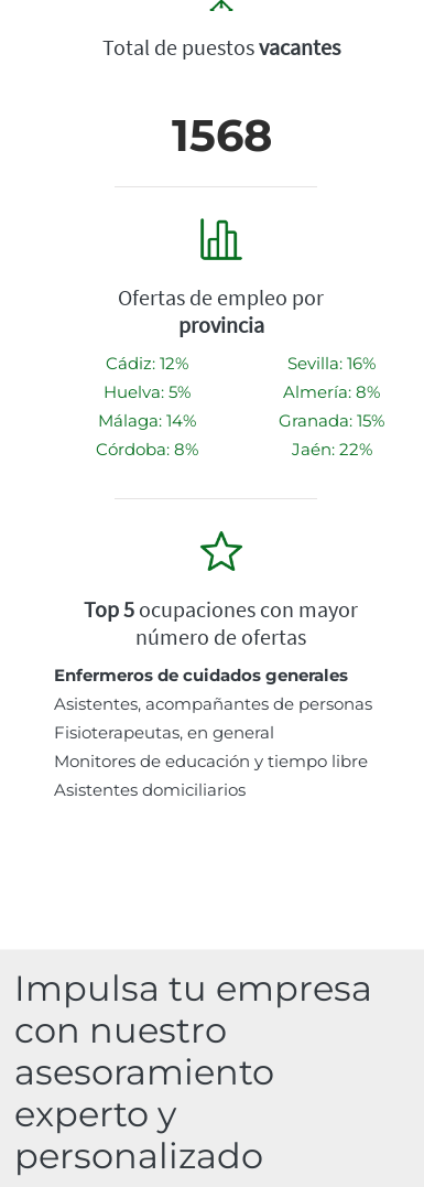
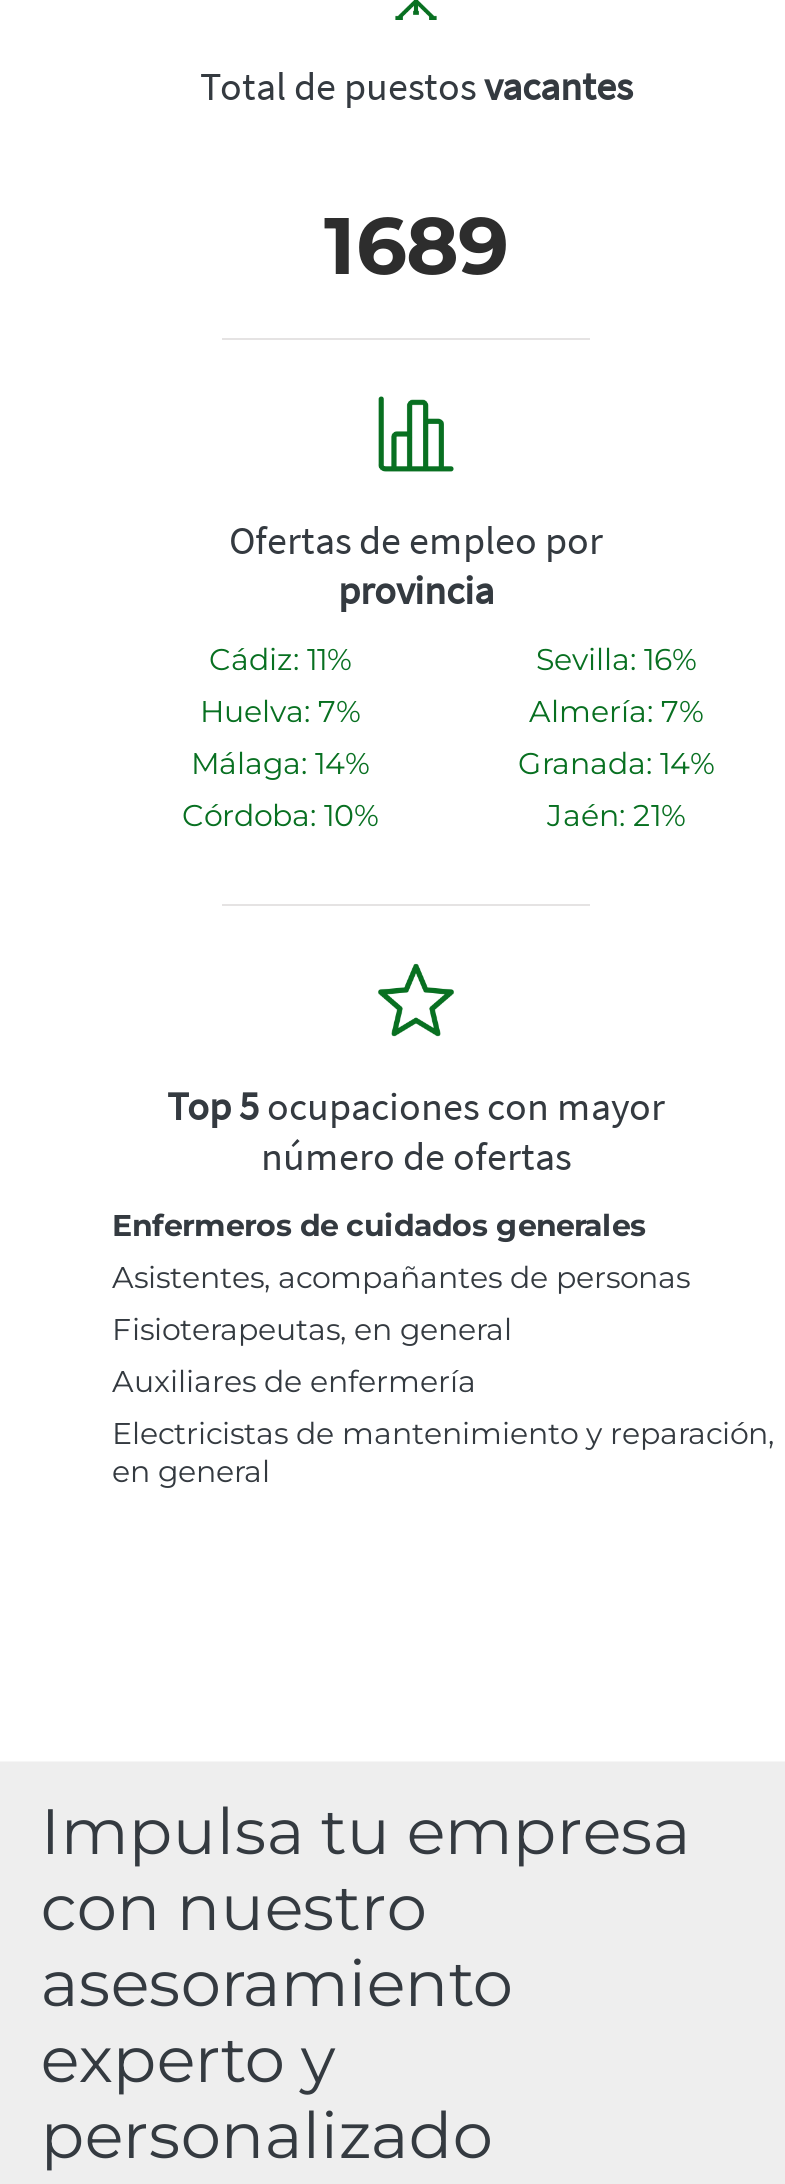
- 1568
+ 1689

- Cádiz: 12%
+ Cádiz: 11%

- Huelva: 5%
+ Huelva: 7%

- Almería: 8%
+ Almería: 7%

- Granada: 15%
+ Granada: 14%

- Córdoba: 8%
+ Córdoba: 10%

- Jaén: 22%
+ Jaén: 21%

- Monitores de educación y tiempo libre
- Asistentes domiciliarios
+ Auxiliares de enfermería
+ Electricistas de mantenimiento y reparación,
+ en general
